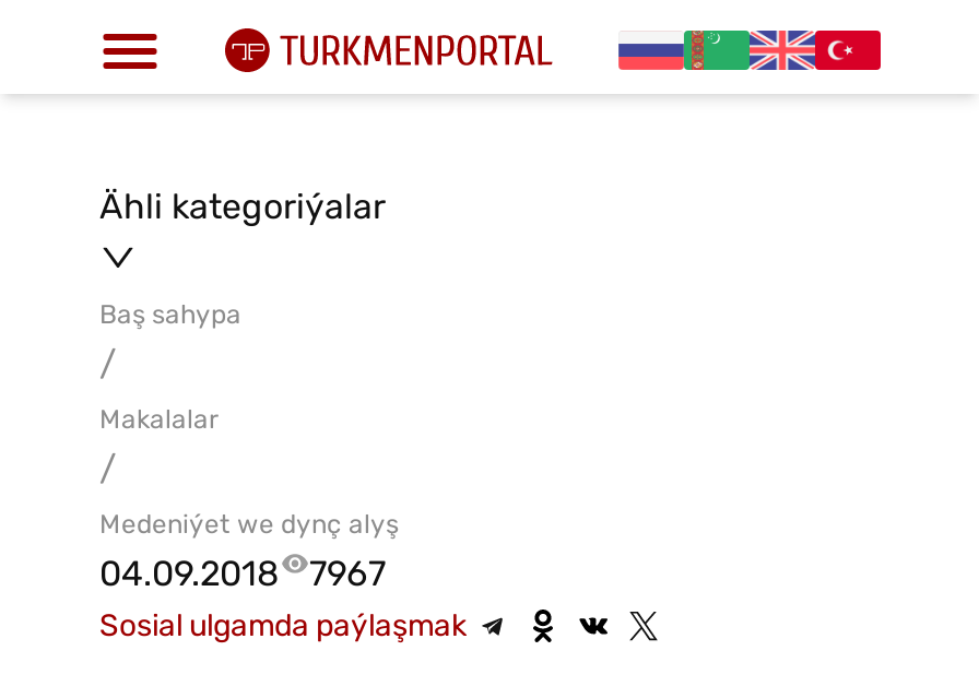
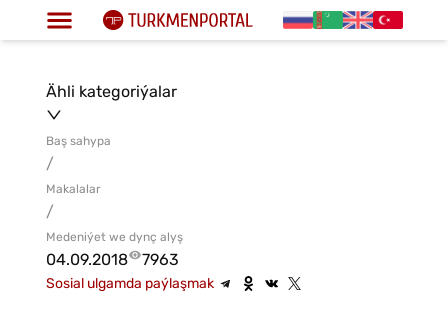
- 04.09.2018 7967
+ 04.09.2018 7963
